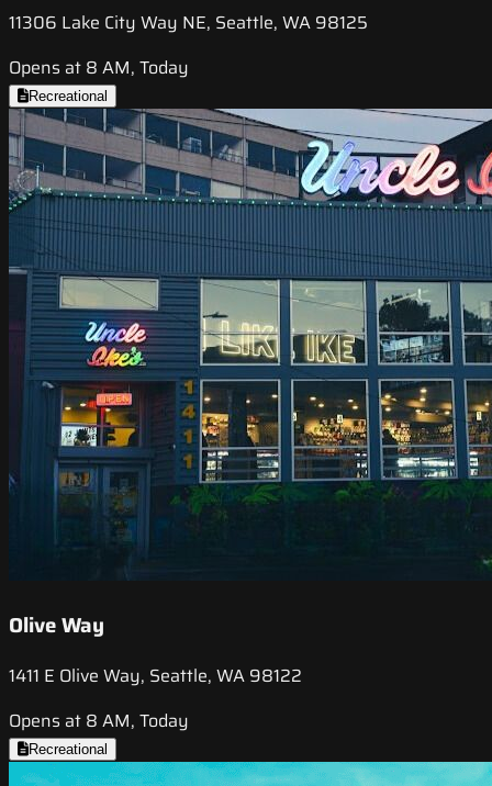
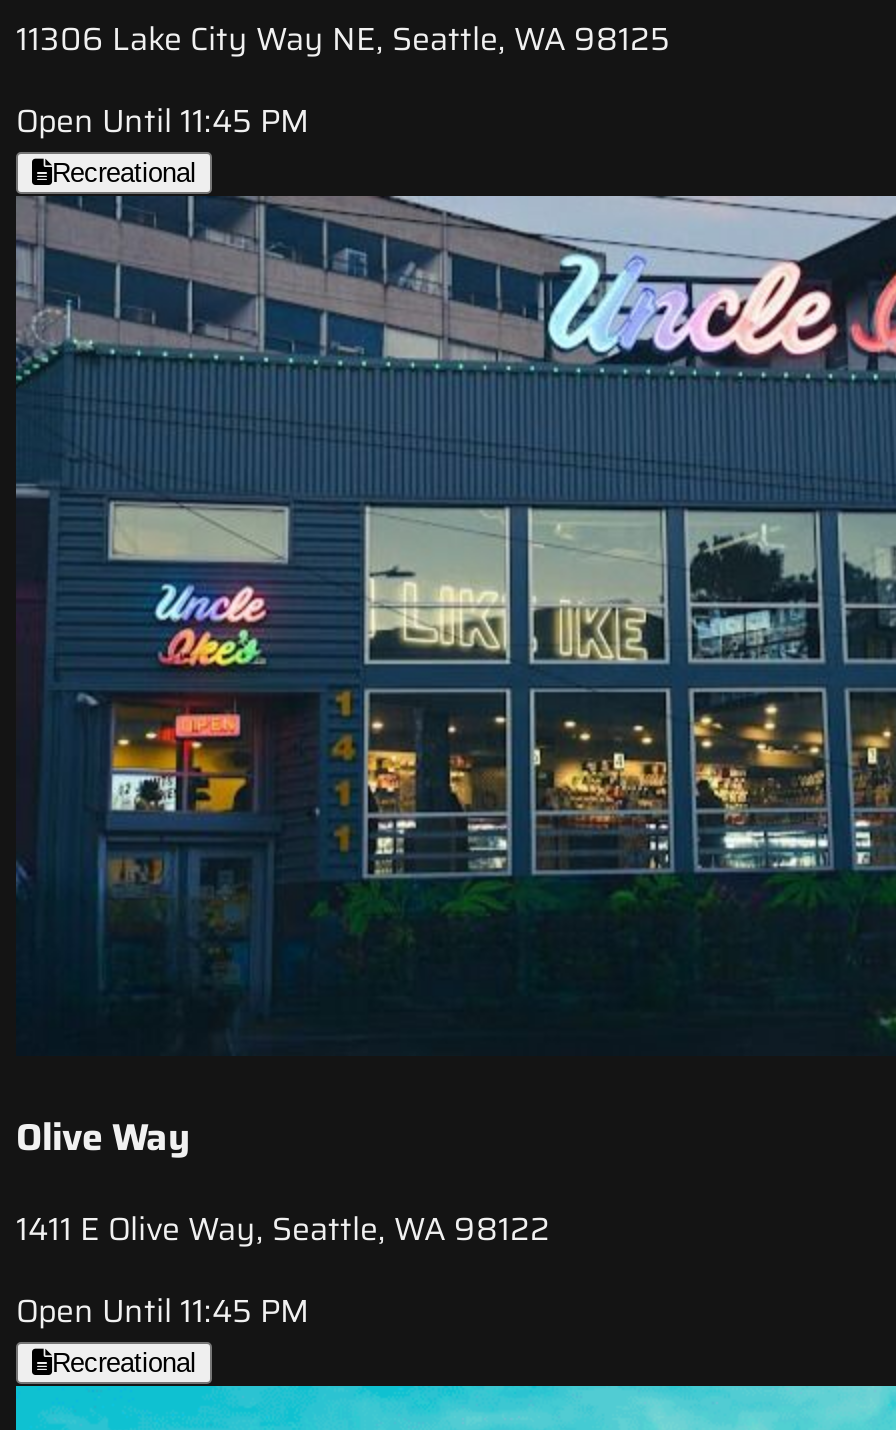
- Opens at 8 AM, Today
+ Open Until 11:45 PM

- Opens at 8 AM, Today
+ Open Until 11:45 PM
